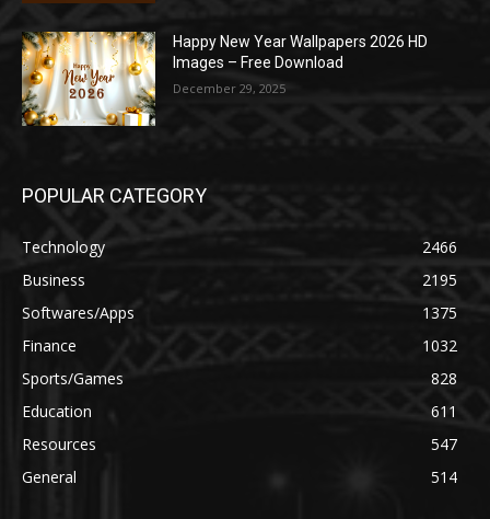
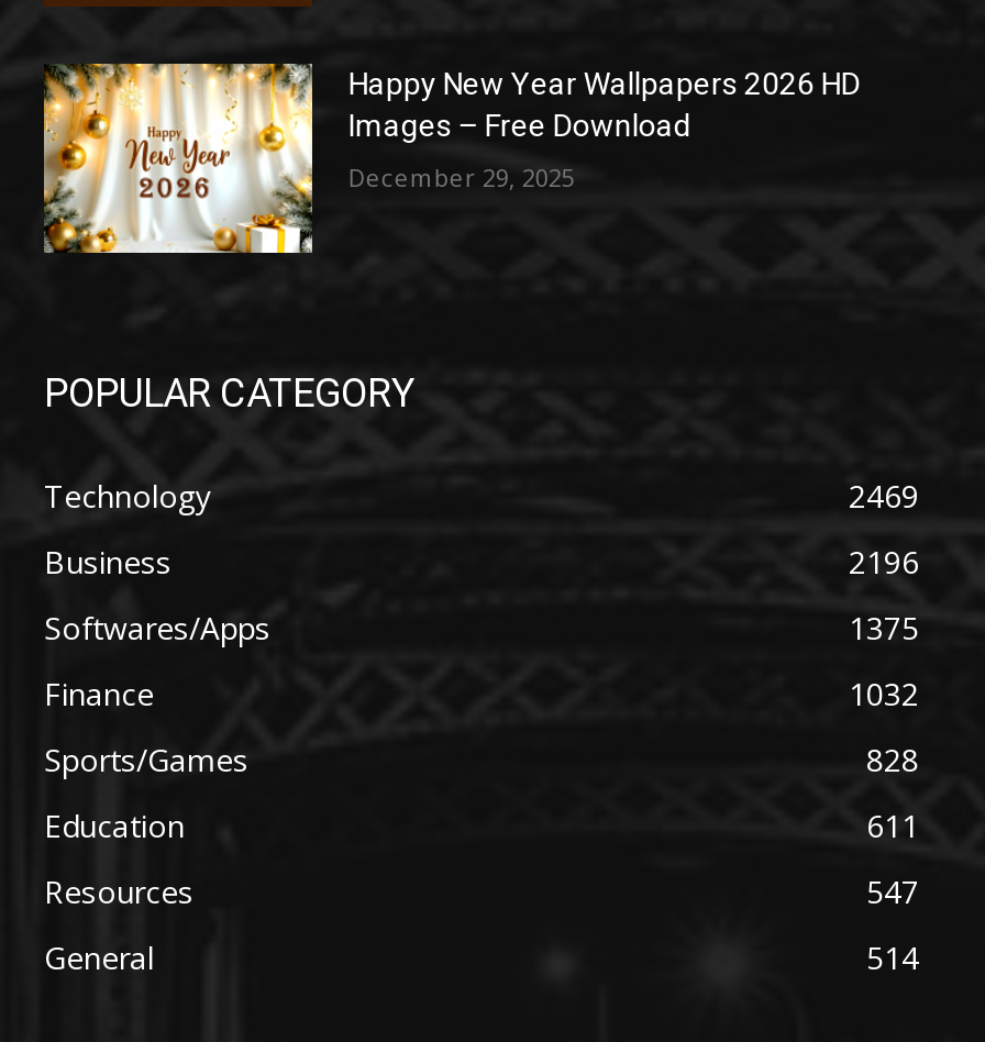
- 2466
+ 2469

- 2195
+ 2196
